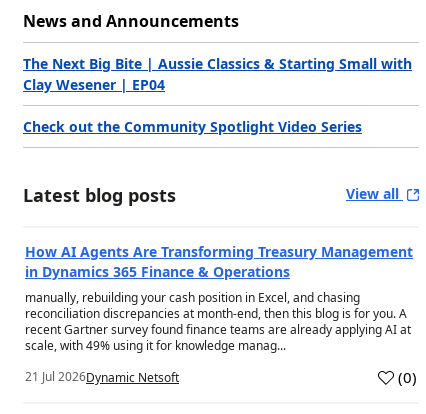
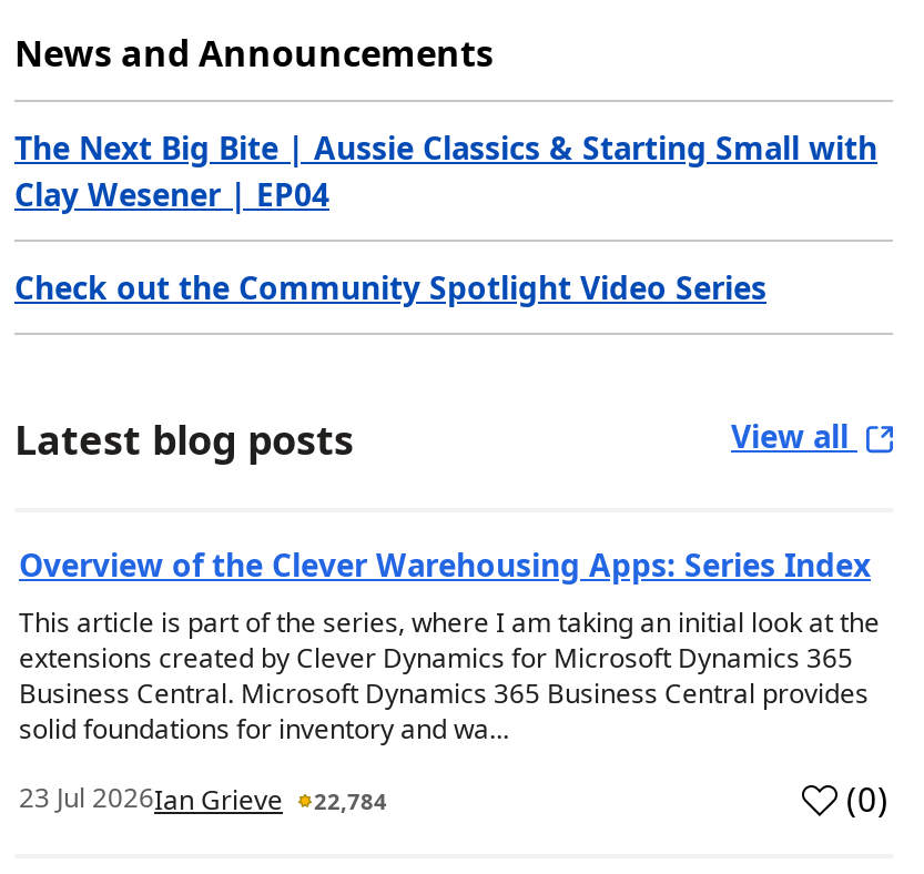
- How AI Agents Are Transforming Treasury Management
- in Dynamics 365 Finance & Operations
- manually, rebuilding your cash position in Excel, and chasing
- reconciliation discrepancies at month-end, then this blog is for you. A
- recent Gartner survey found finance teams are already applying AI at
- scale, with 49% using it for knowledge manag...
+ Overview of the Clever Warehousing Apps: Series Index
+ This article is part of the series, where I am taking an initial look at the
+ extensions created by Clever Dynamics for Microsoft Dynamics 365
+ Business Central. Microsoft Dynamics 365 Business Central provides
+ solid foundations for inventory and wa...

- 21 Jul 2026Dynamic Netsoft
+ 23 Jul 2026Ian Grieve
+ 22,784
